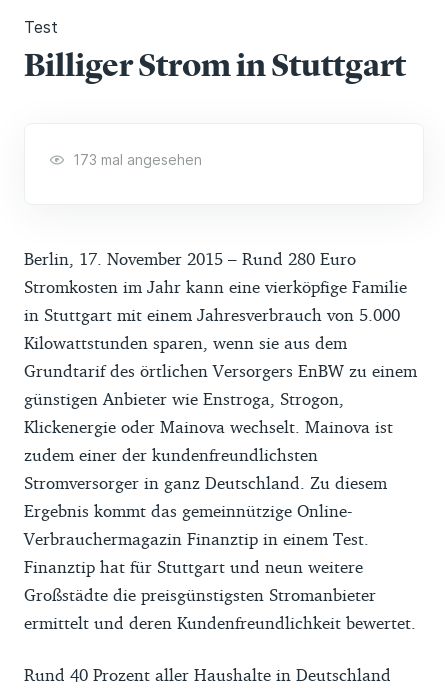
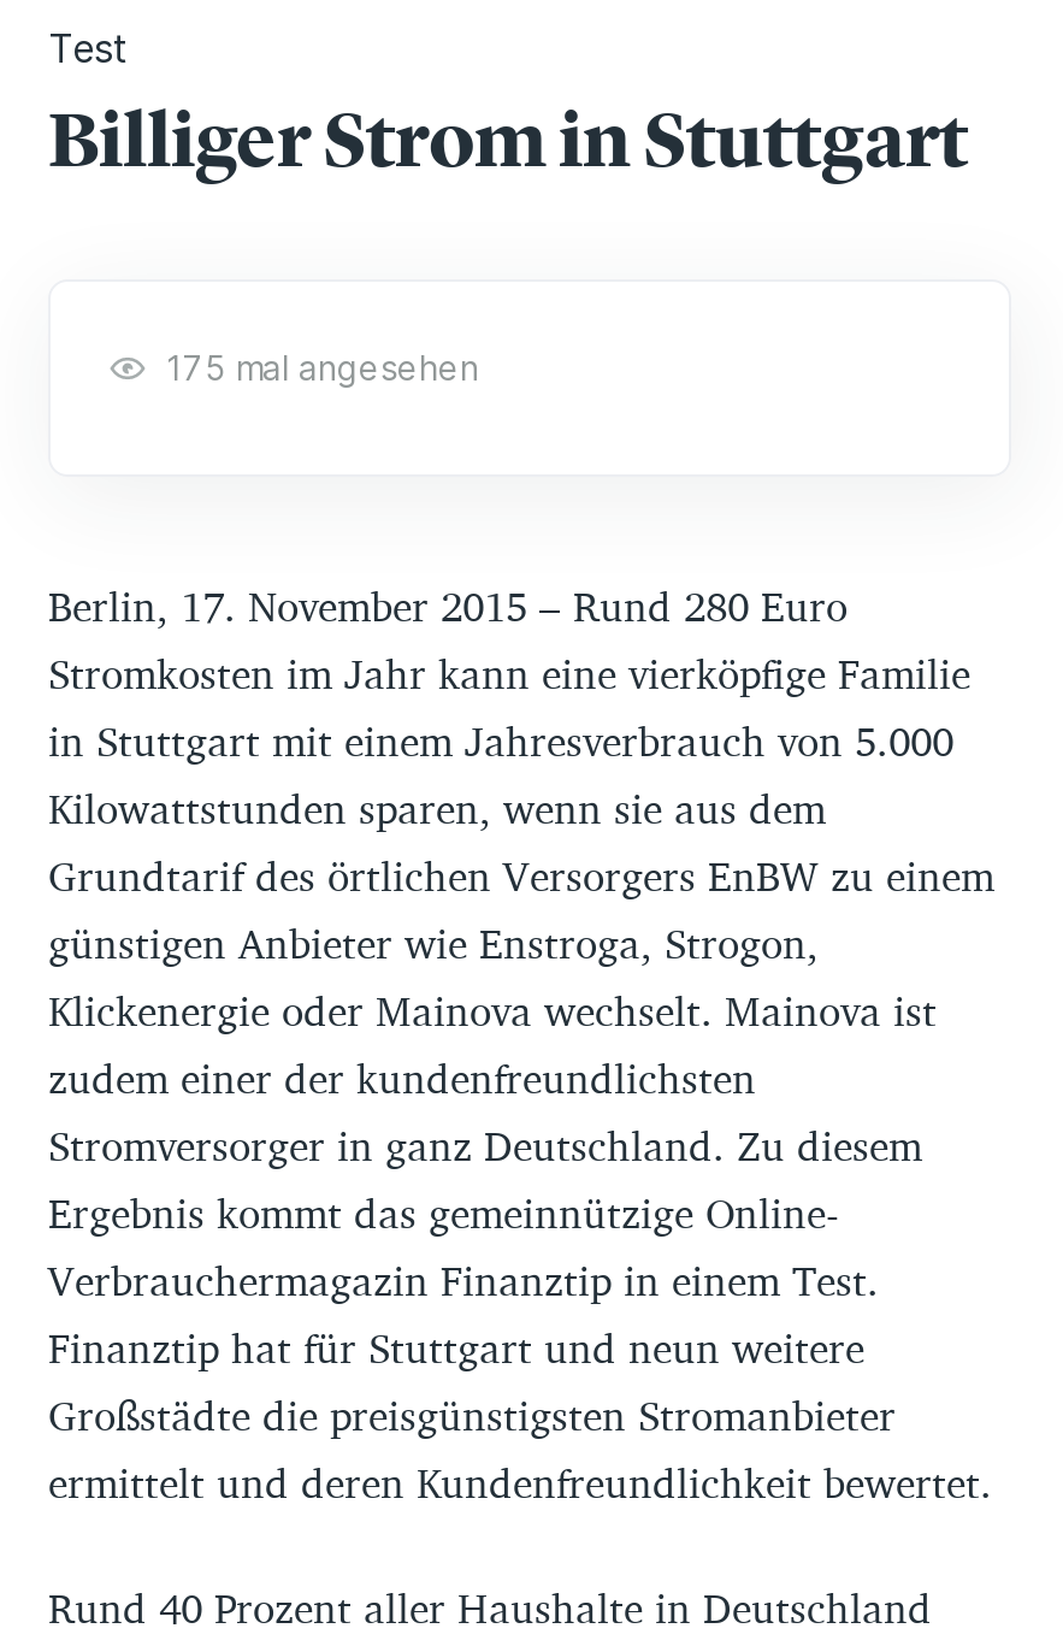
- 173 mal angesehen
+ 175 mal angesehen
